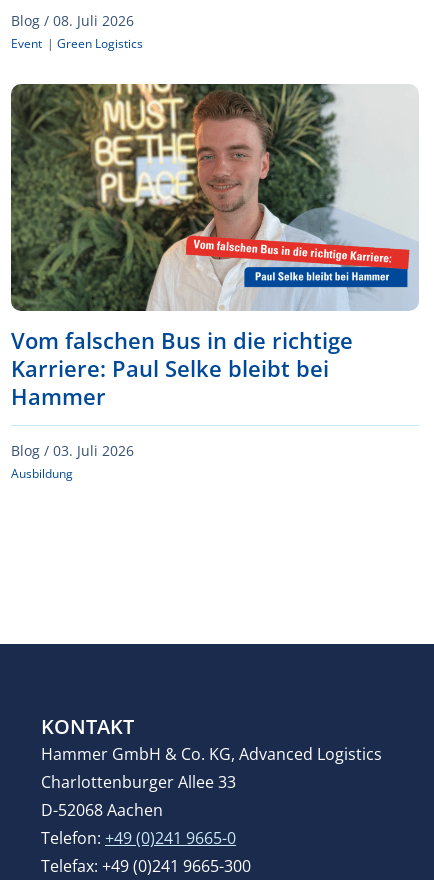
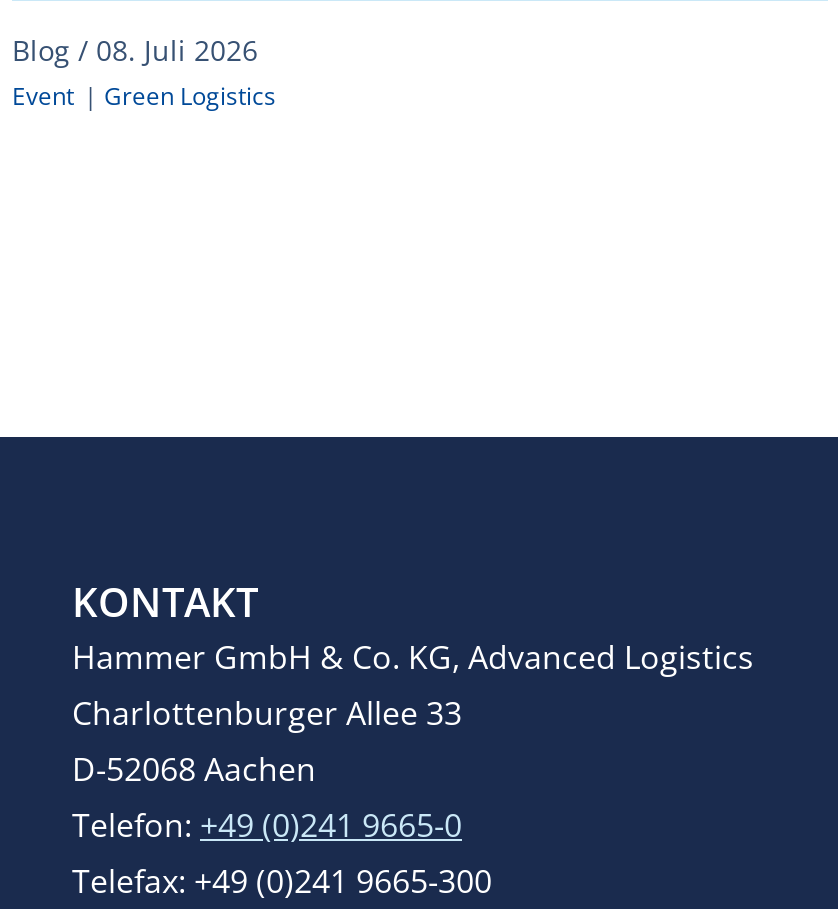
- [image]
- Vom falschen Bus in die richtige
- Karriere: Paul Selke bleibt bei
- Hammer
- Blog / 03. Juli 2026
- Ausbildung
